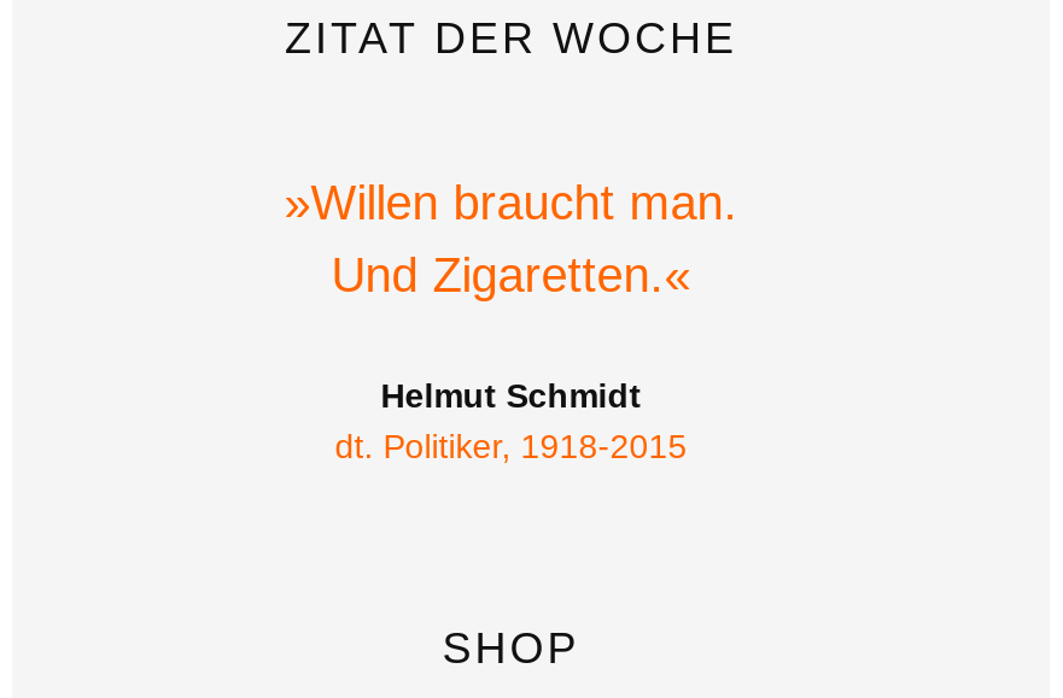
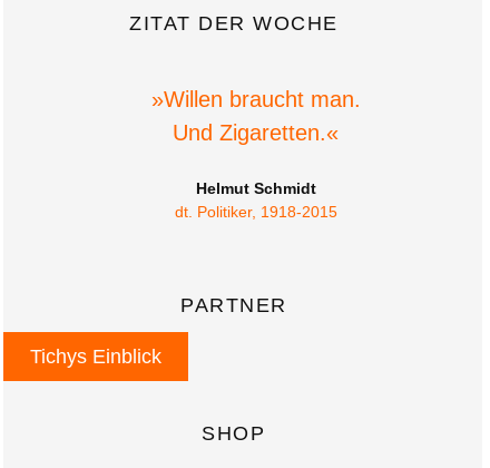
+ PARTNER
+ Tichys Einblick
